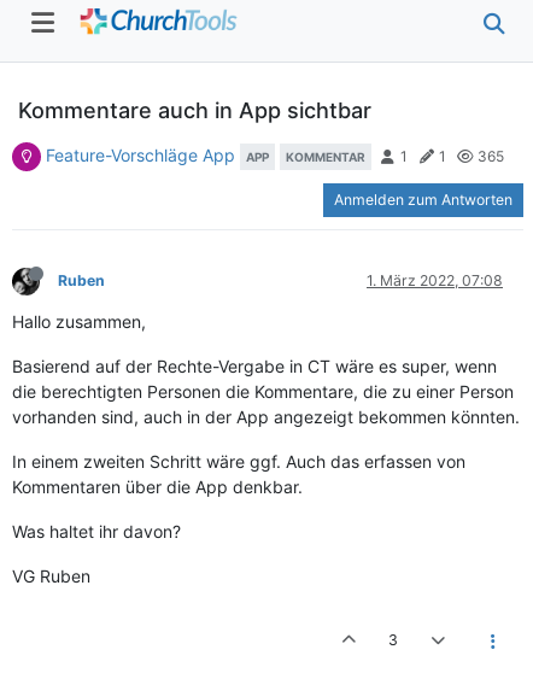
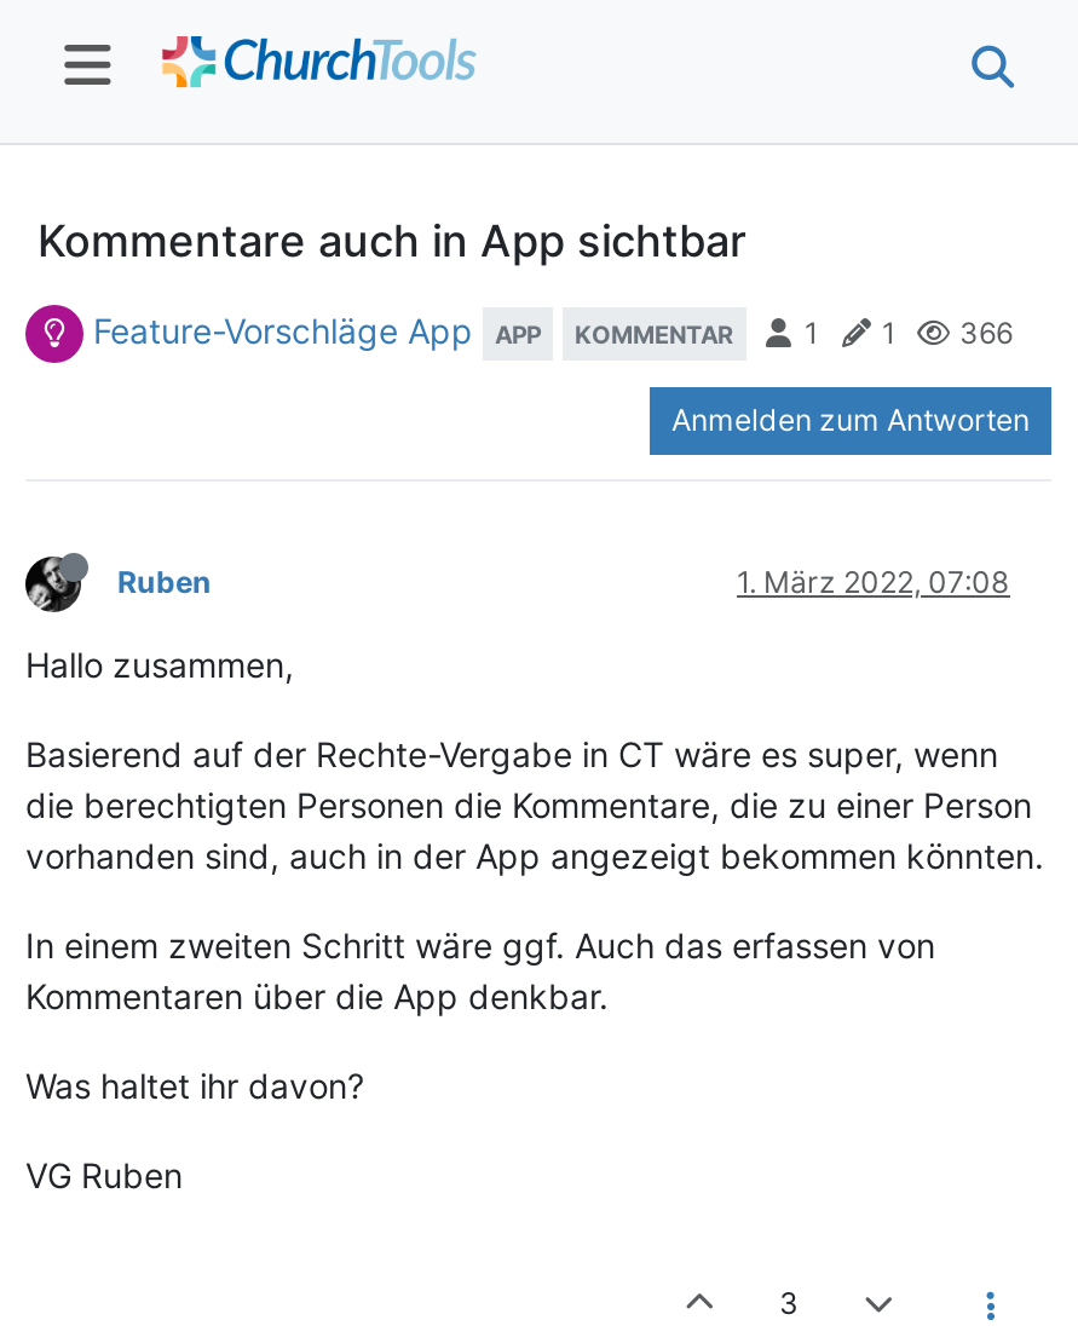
- 1 1 365
+ 1 1 366
